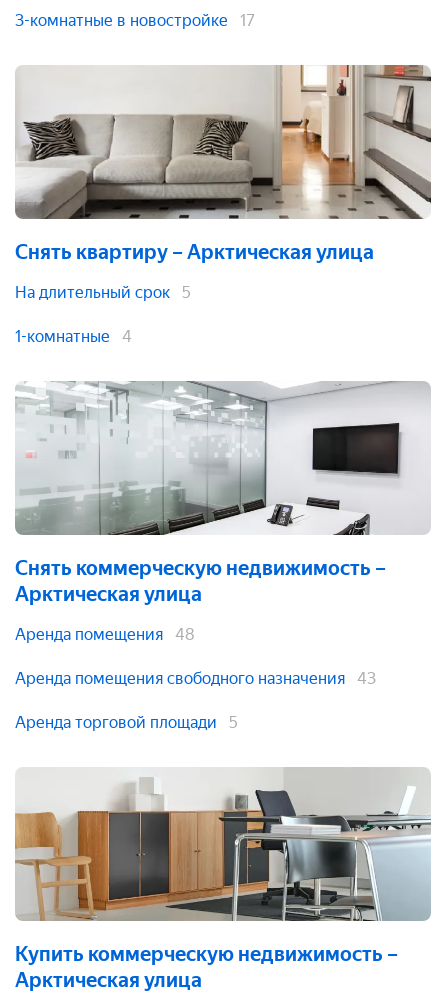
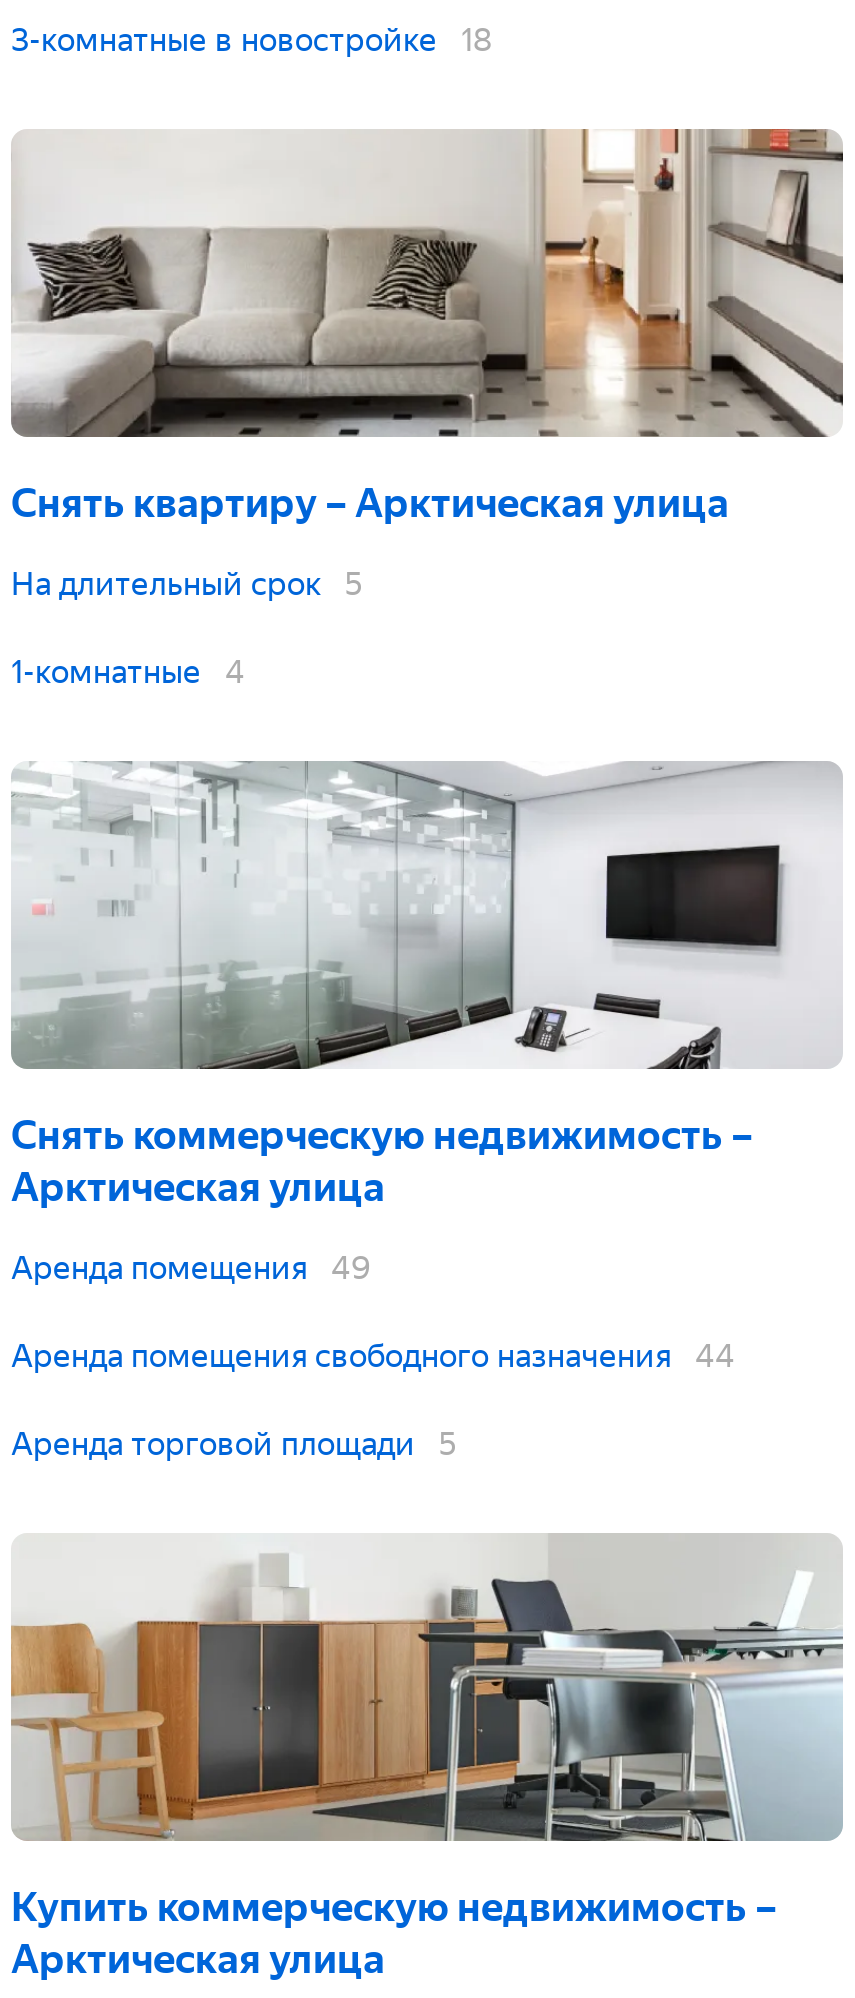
- 3-комнатные в новостройке 17
+ 3-комнатные в новостройке 18

- Аренда помещения 48
+ Аренда помещения 49

- Аренда помещения свободного назначения 43
+ Аренда помещения свободного назначения 44
